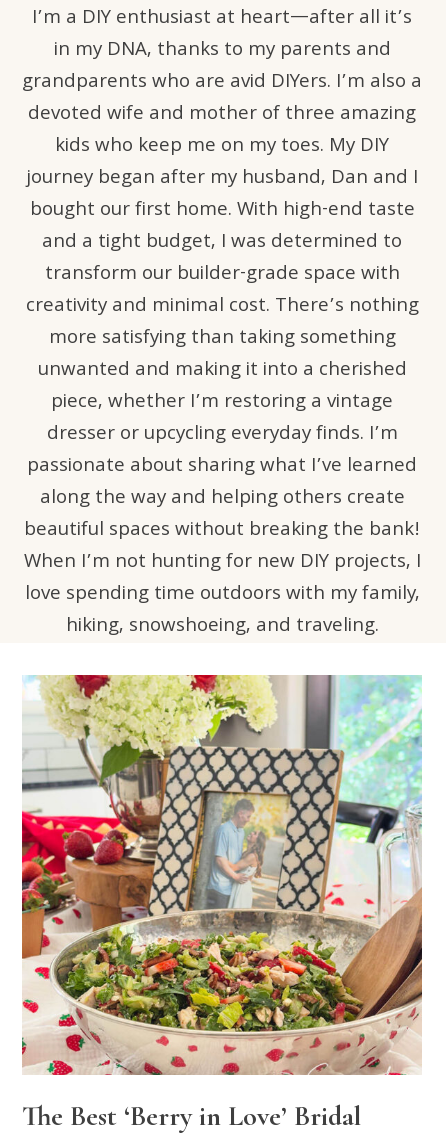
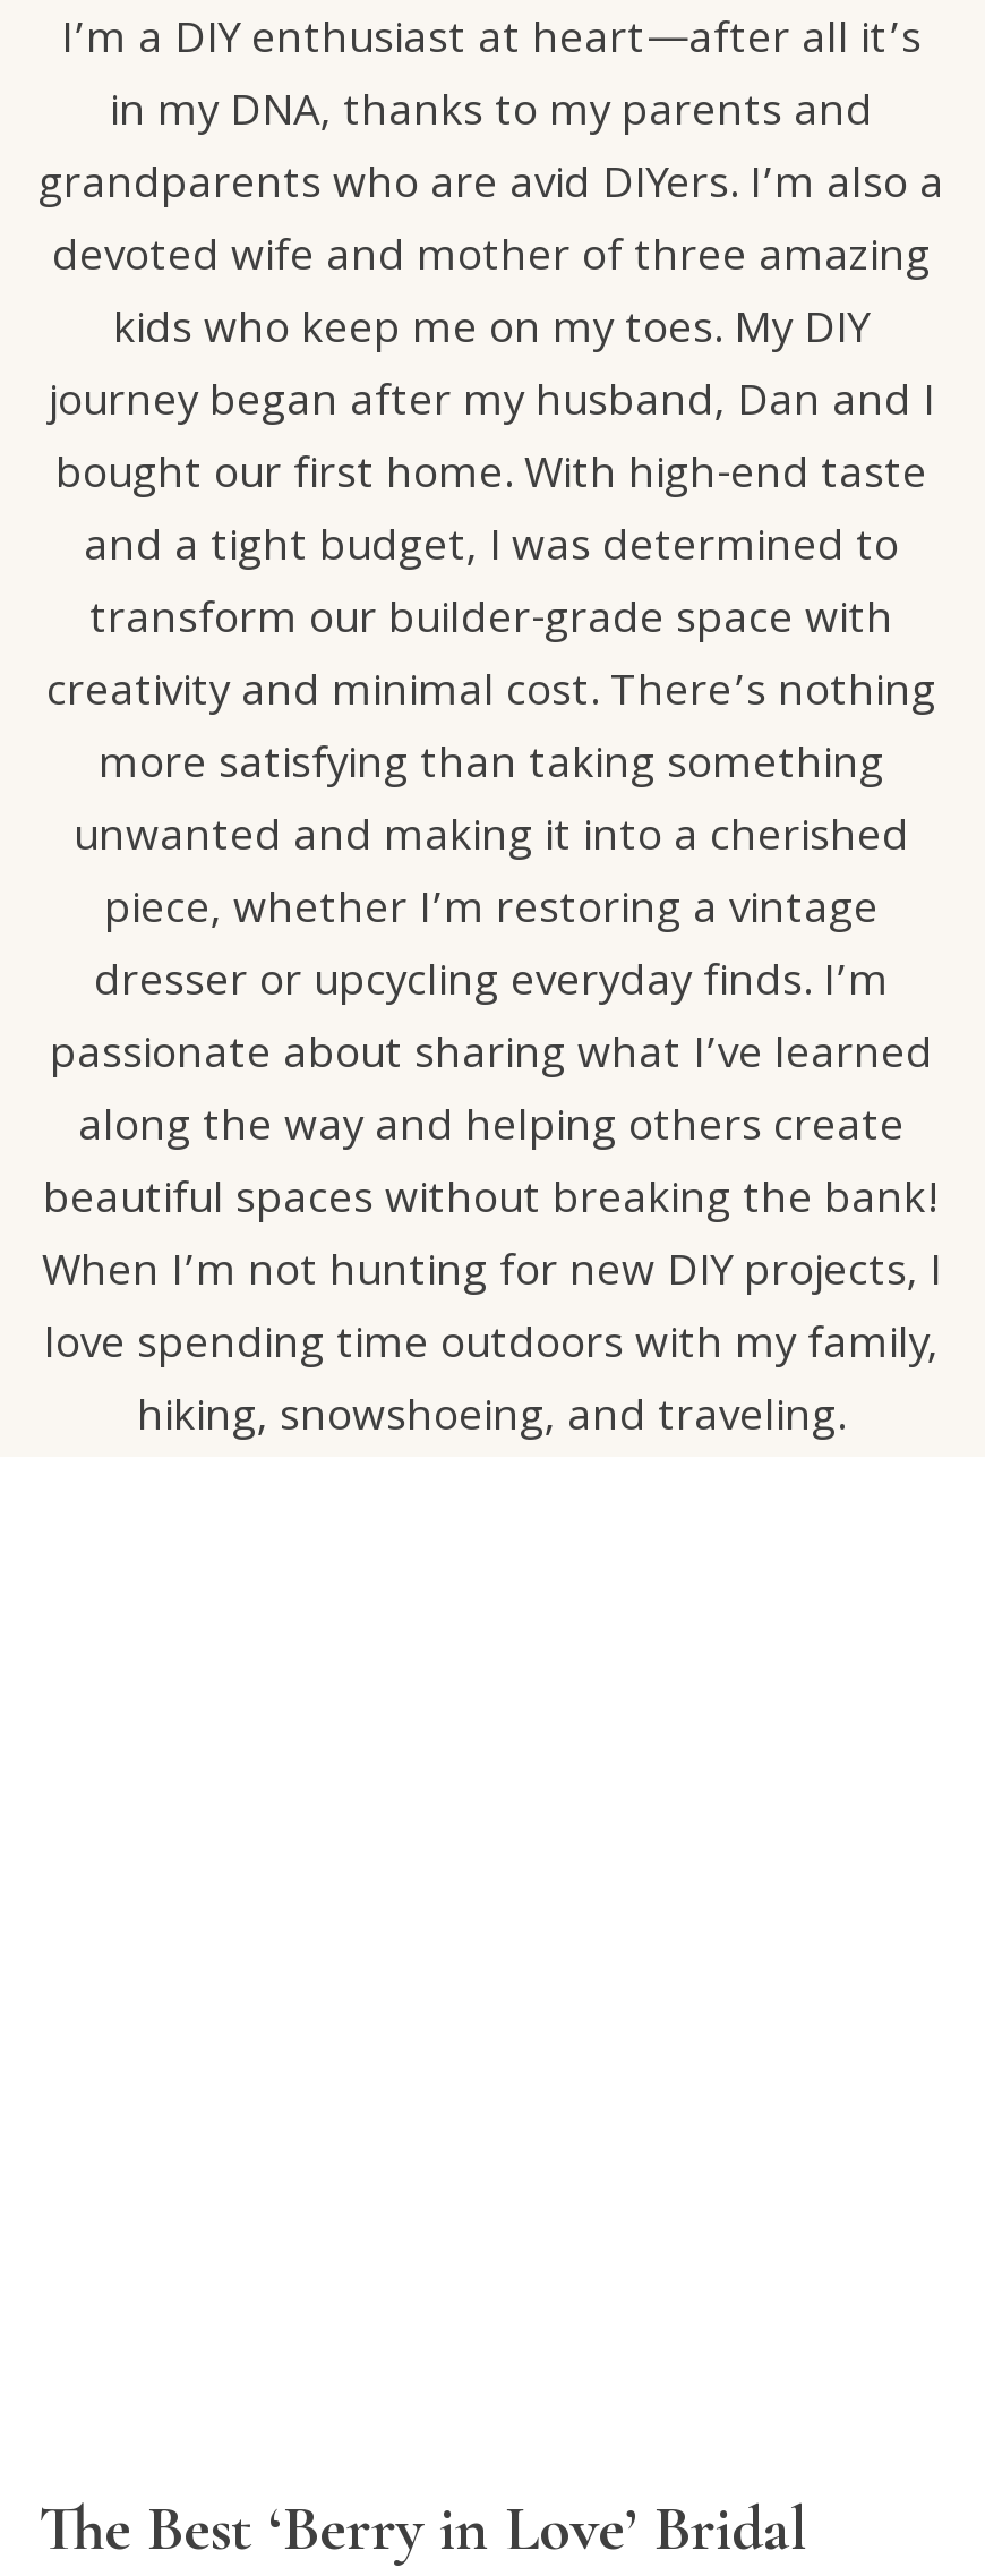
- [image]
